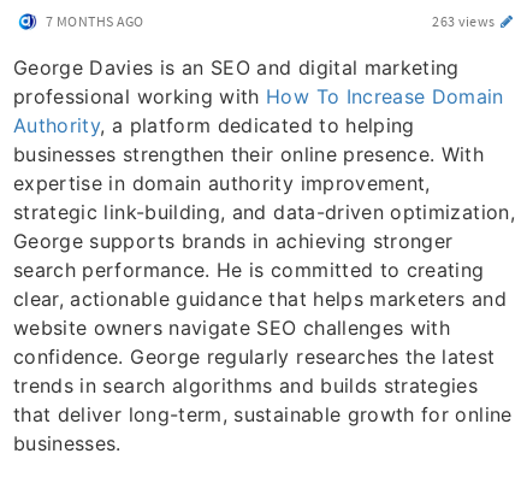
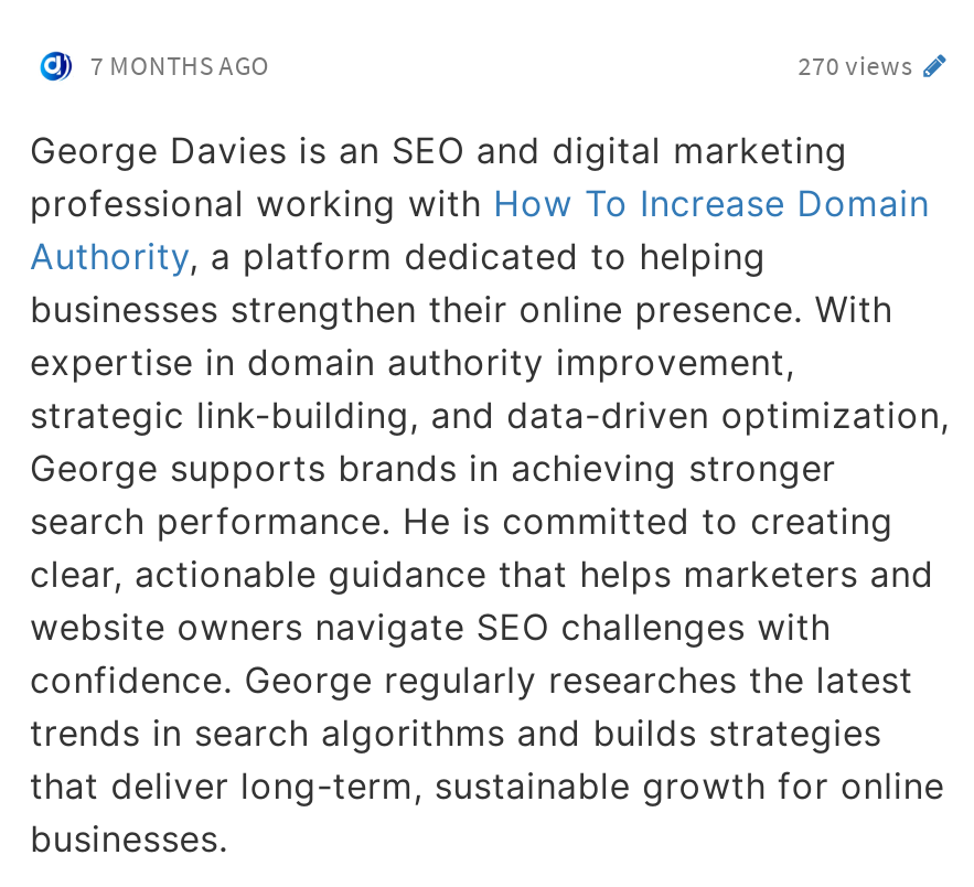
- 263 views
+ 270 views
